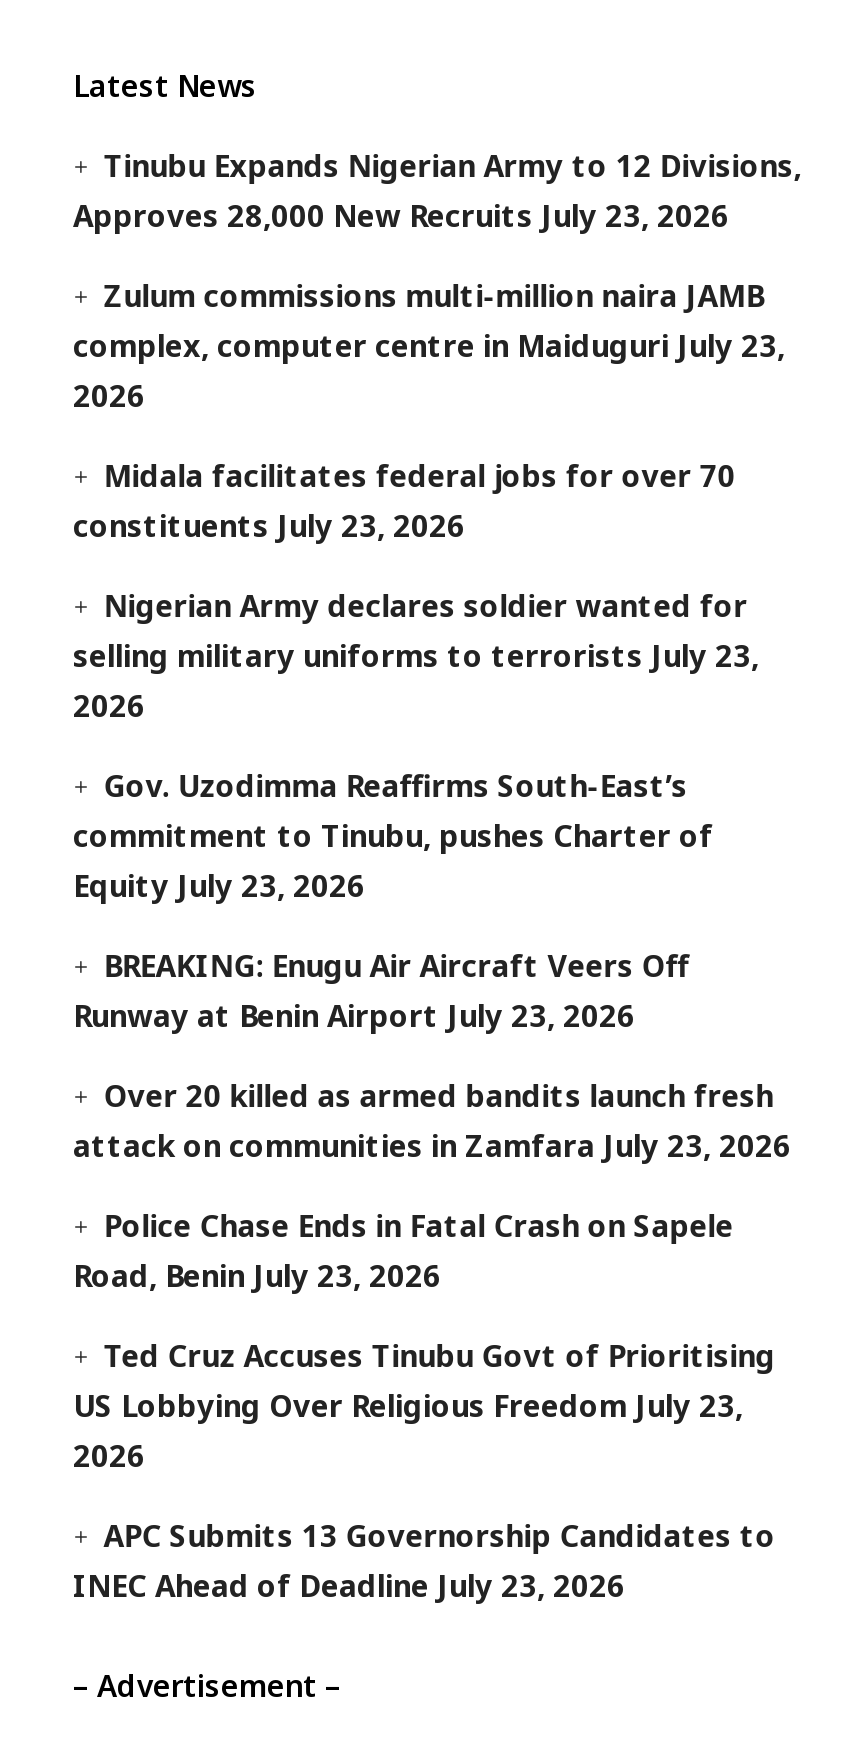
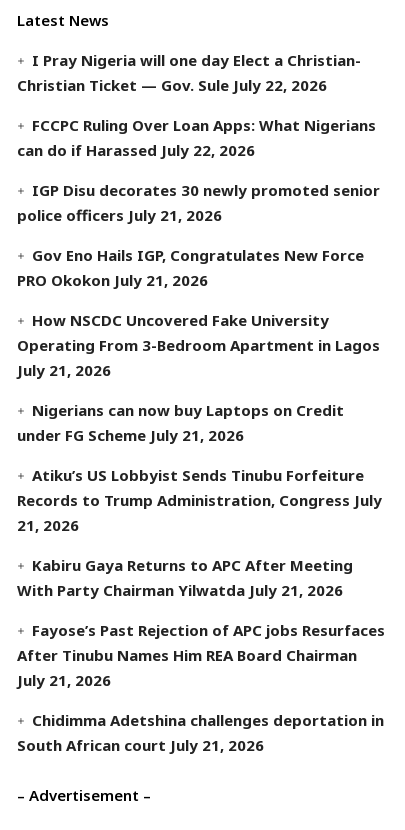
- Tinubu Expands Nigerian Army to 12 Divisions,
- Approves 28,000 New Recruits July 23, 2026
+ I Pray Nigeria will one day Elect a Christian-
+ Christian Ticket — Gov. Sule July 22, 2026

- Zulum commissions multi-million naira JAMB
- complex, computer centre in Maiduguri July 23,
- 2026
+ FCCPC Ruling Over Loan Apps: What Nigerians
+ can do if Harassed July 22, 2026

- Midala facilitates federal jobs for over 70
- constituents July 23, 2026
+ IGP Disu decorates 30 newly promoted senior
+ police officers July 21, 2026

- Nigerian Army declares soldier wanted for
- selling military uniforms to terrorists July 23,
- 2026
+ Gov Eno Hails IGP, Congratulates New Force
+ PRO Okokon July 21, 2026

- Gov. Uzodimma Reaffirms South-East’s
- commitment to Tinubu, pushes Charter of
- Equity July 23, 2026
+ How NSCDC Uncovered Fake University
+ Operating From 3-Bedroom Apartment in Lagos
+ July 21, 2026

- BREAKING: Enugu Air Aircraft Veers Off
- Runway at Benin Airport July 23, 2026
+ Nigerians can now buy Laptops on Credit
+ under FG Scheme July 21, 2026

- Over 20 killed as armed bandits launch fresh
- attack on communities in Zamfara July 23, 2026
+ Atiku’s US Lobbyist Sends Tinubu Forfeiture
+ Records to Trump Administration, Congress July
+ 21, 2026

- Police Chase Ends in Fatal Crash on Sapele
- Road, Benin July 23, 2026
+ Kabiru Gaya Returns to APC After Meeting
+ With Party Chairman Yilwatda July 21, 2026

- Ted Cruz Accuses Tinubu Govt of Prioritising
- US Lobbying Over Religious Freedom July 23,
- 2026
+ Fayose’s Past Rejection of APC jobs Resurfaces
+ After Tinubu Names Him REA Board Chairman
+ July 21, 2026

- APC Submits 13 Governorship Candidates to
- INEC Ahead of Deadline July 23, 2026
+ Chidimma Adetshina challenges deportation in
+ South African court July 21, 2026
